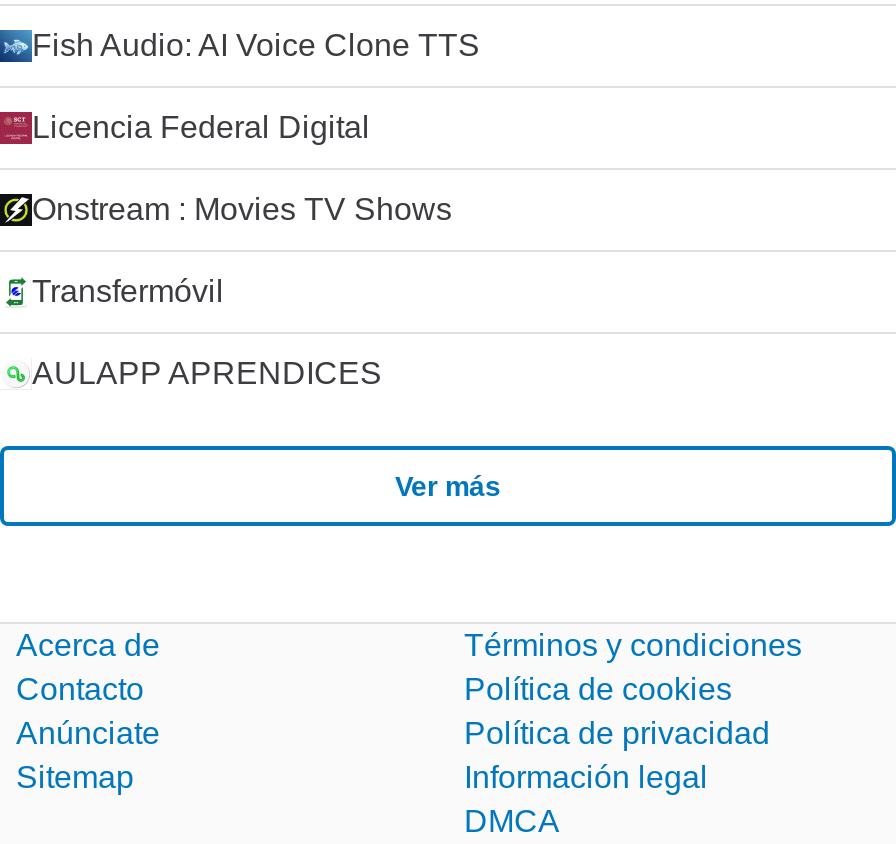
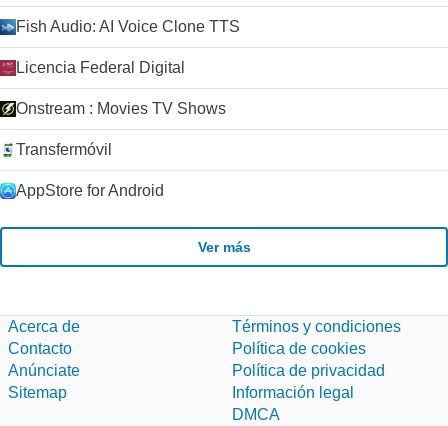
- AULAPP APRENDICES
+ AppStore for Android
